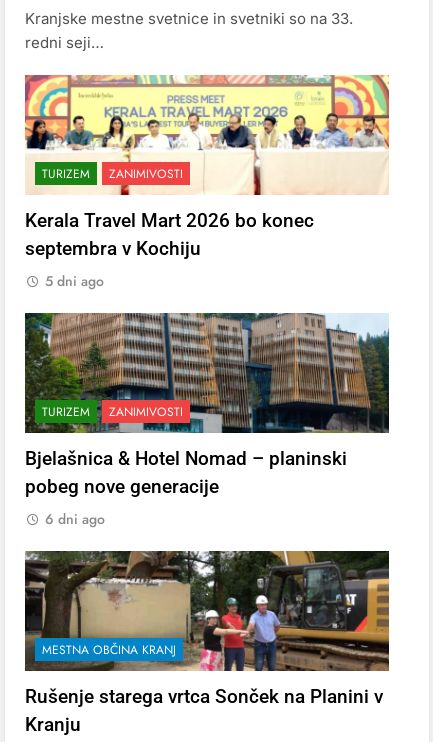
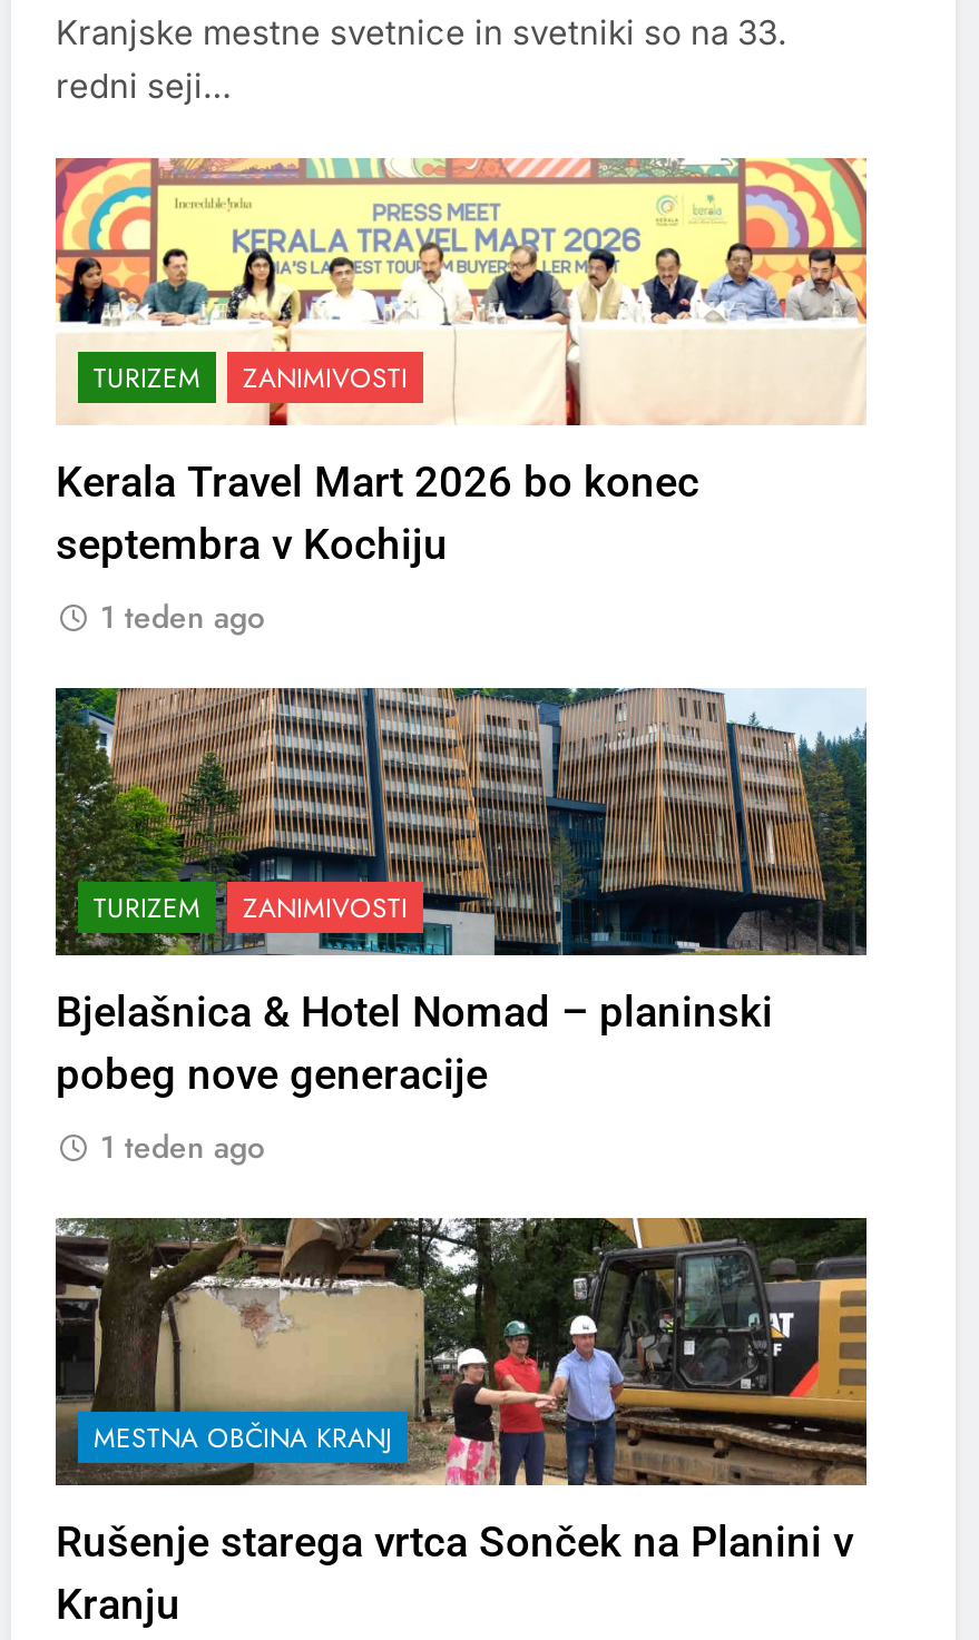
- 5 dni ago
+ 1 teden ago

- 6 dni ago
+ 1 teden ago
